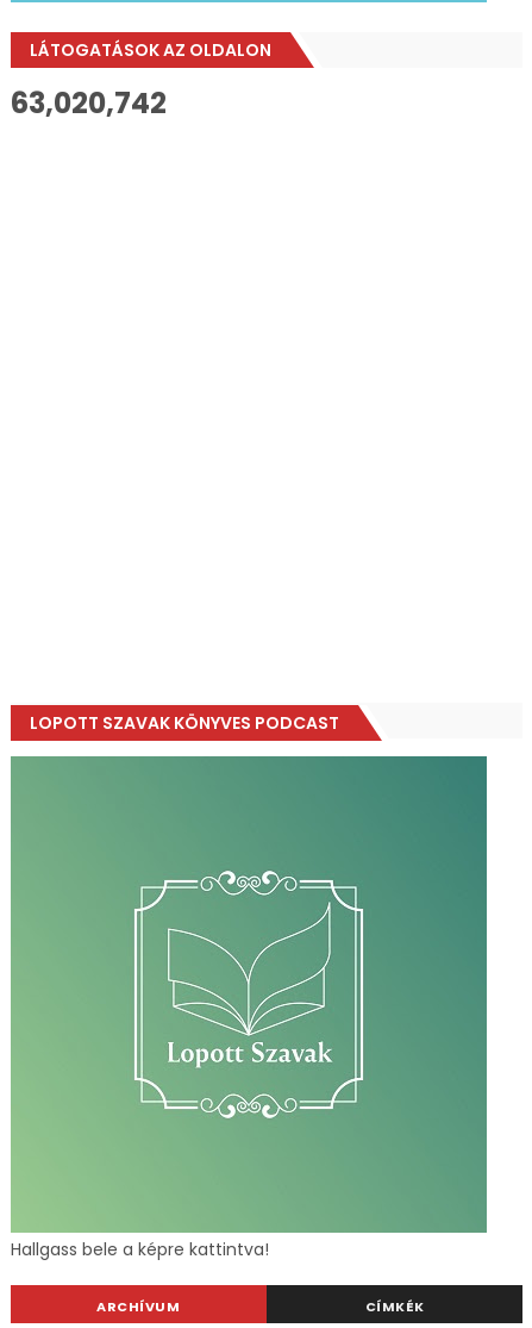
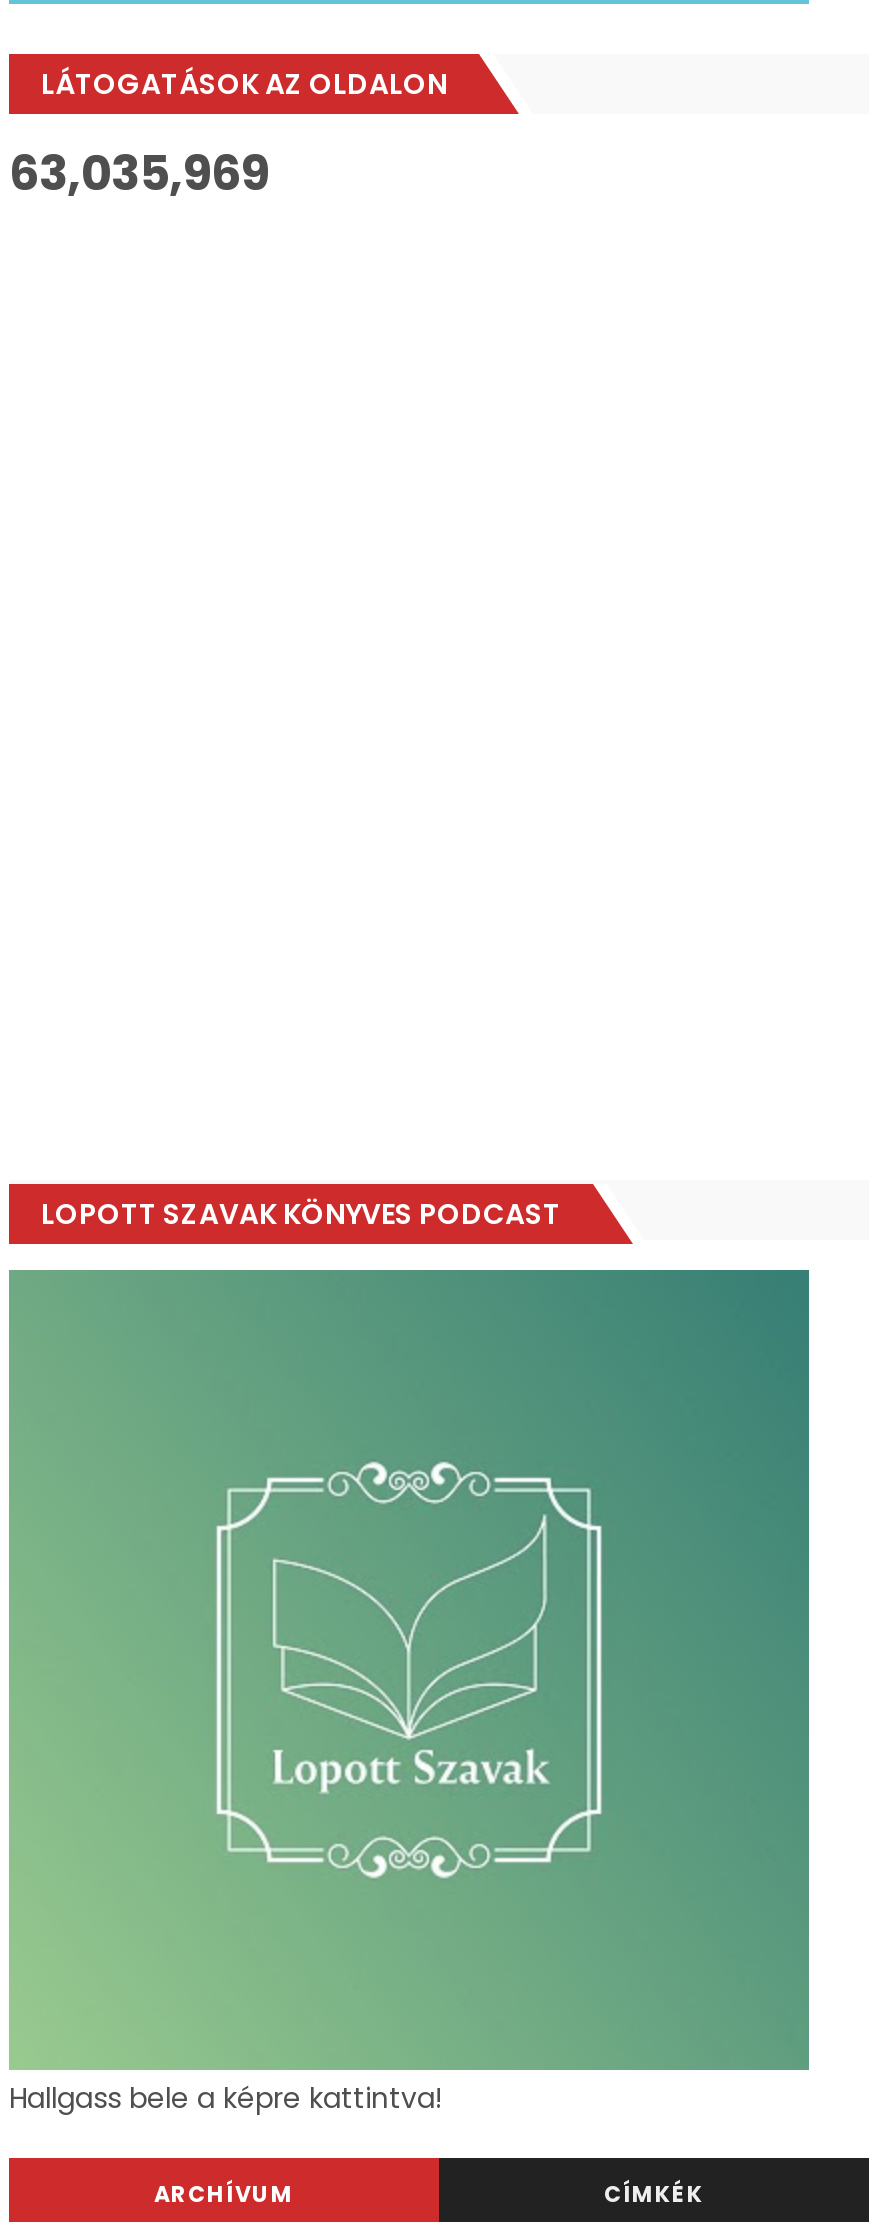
- 63,020,742
+ 63,035,969
